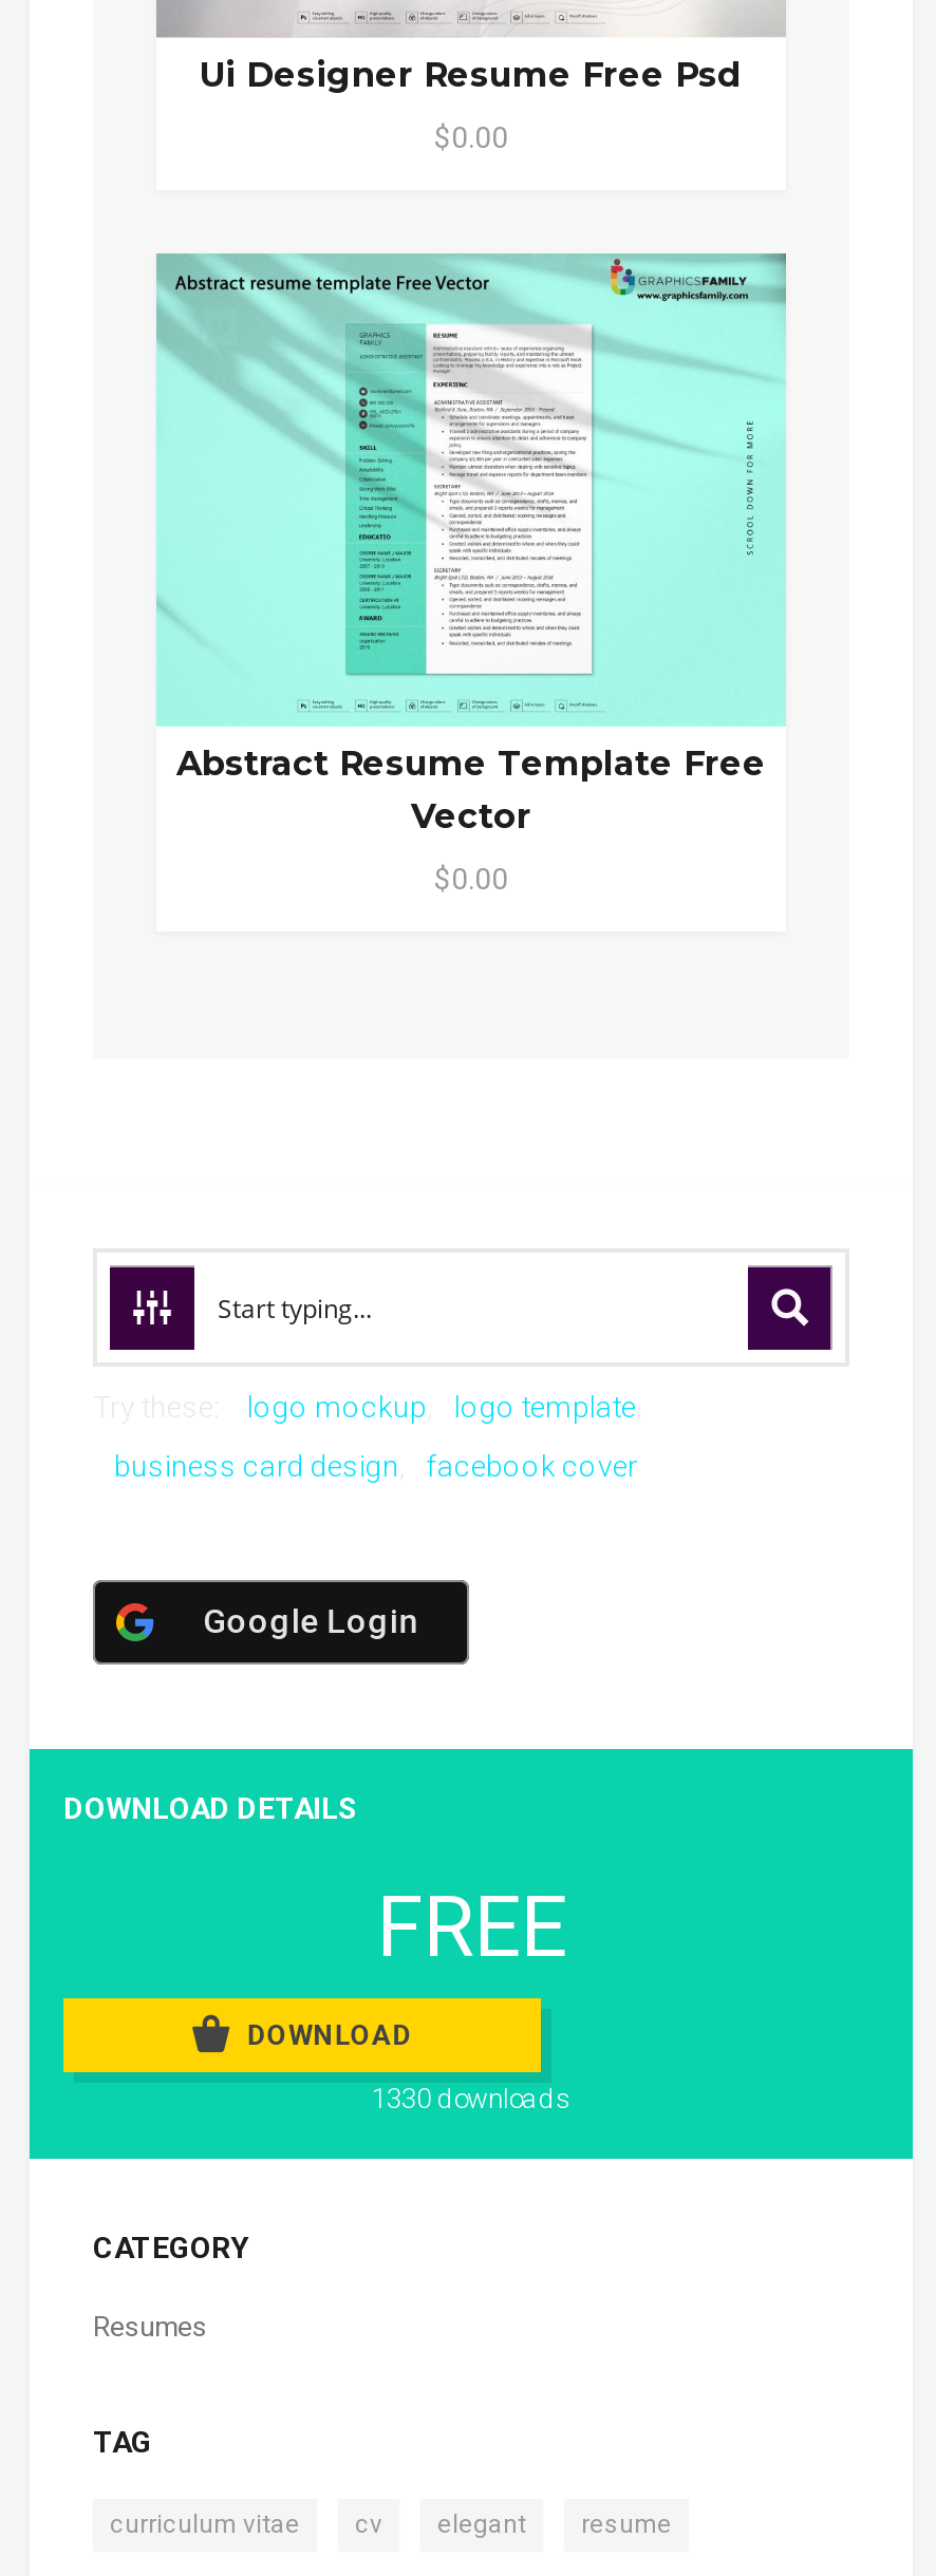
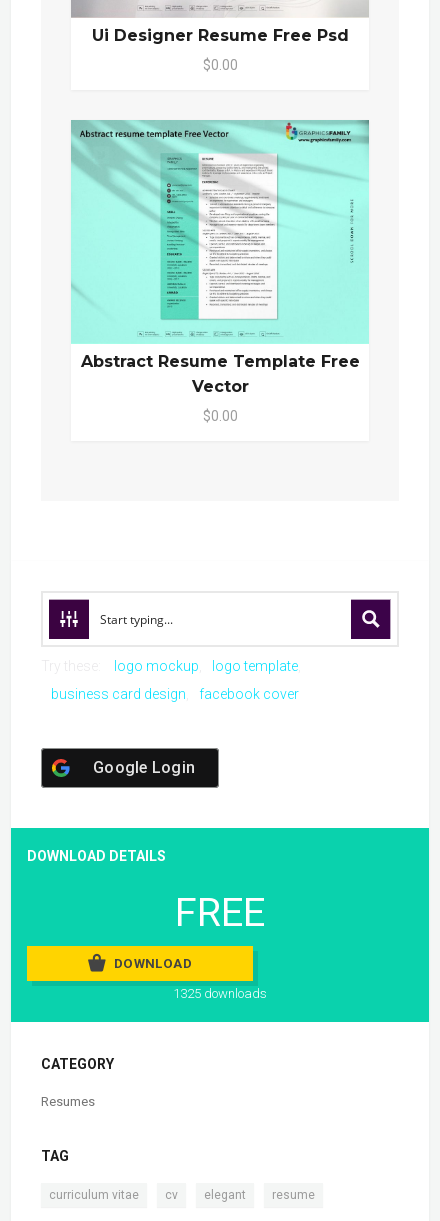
- 1330 downloads
+ 1325 downloads
